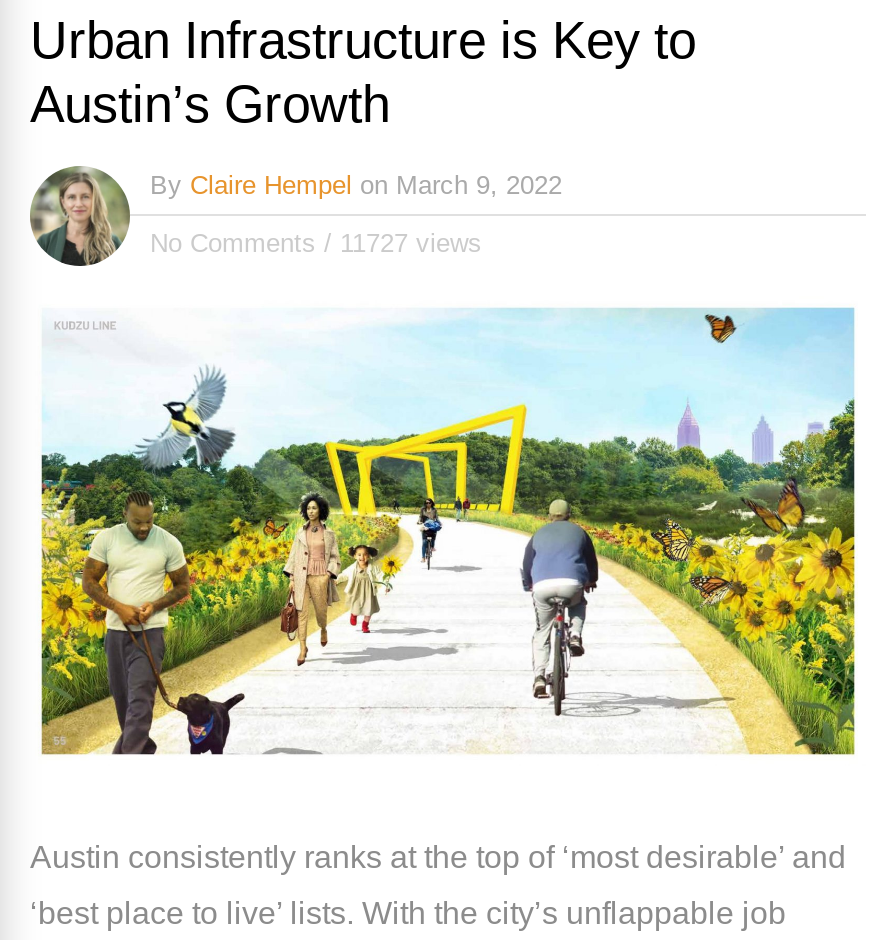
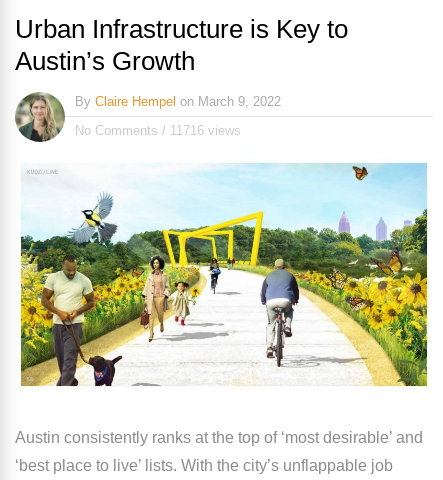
- No Comments / 11727 views
+ No Comments / 11716 views
